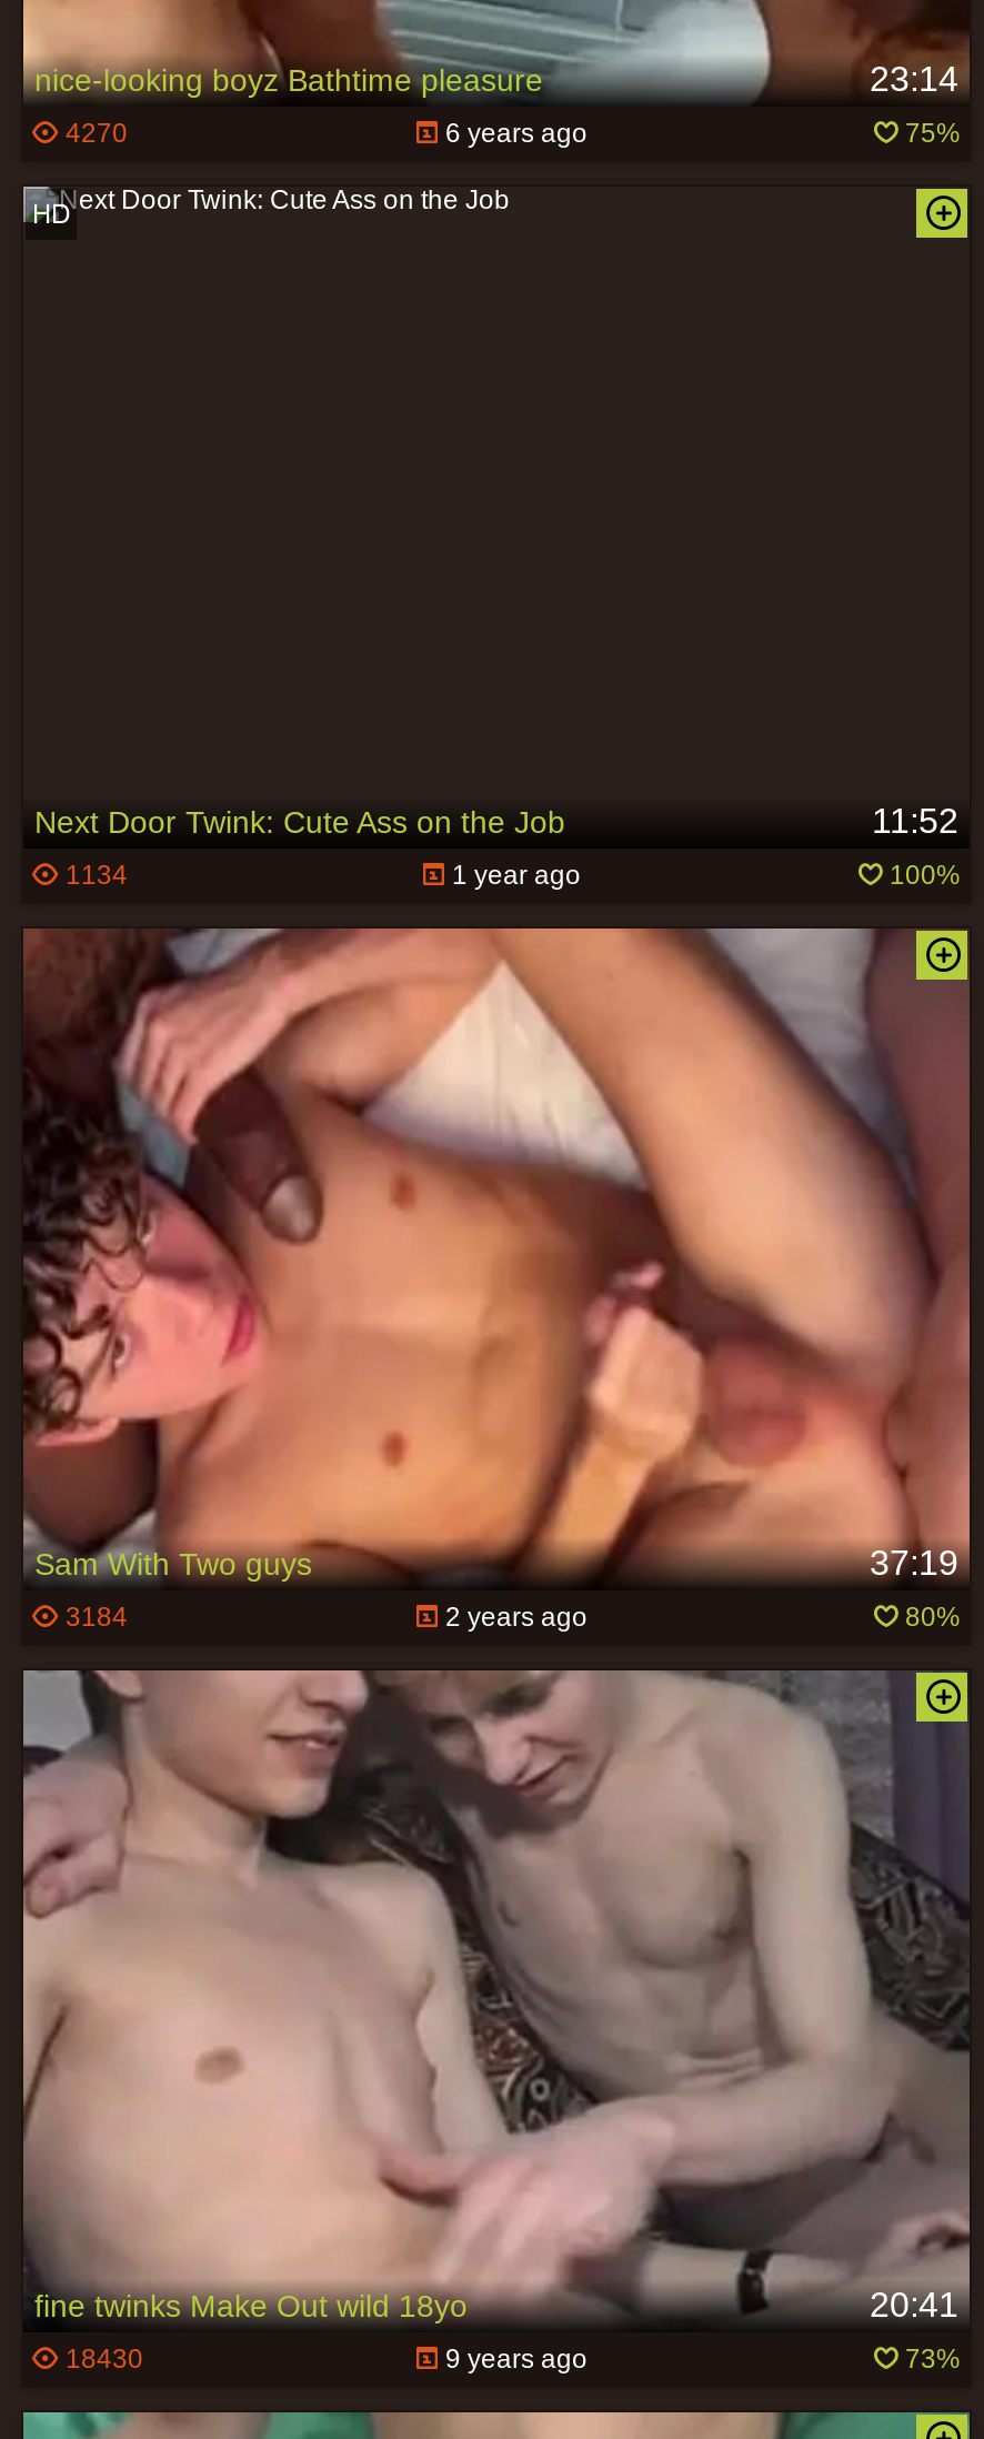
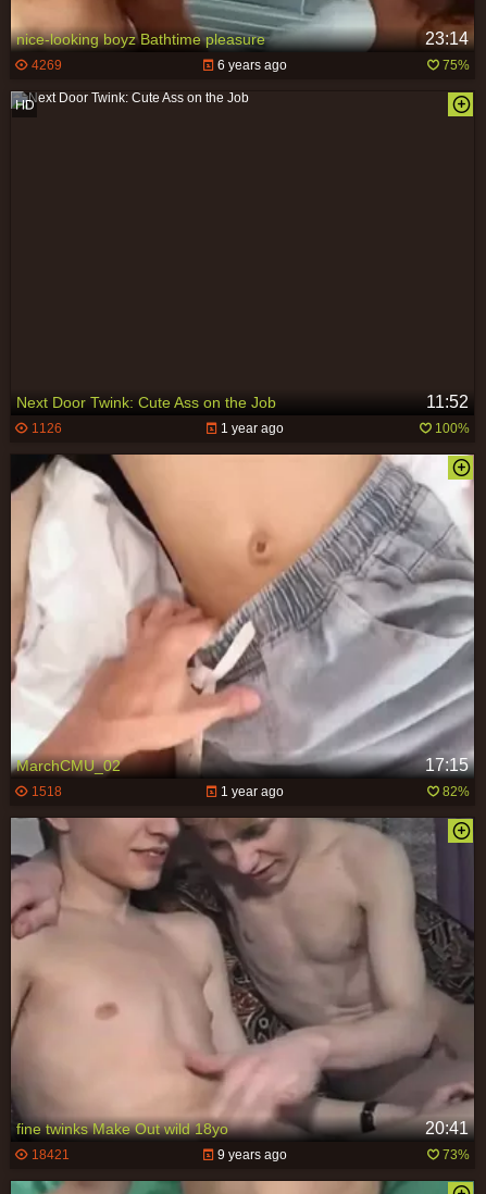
- 4270
+ 4269

- 1134
+ 1126

- [image]
- Sam With Two guys
- 37:19
+ [image]
+ MarchCMU_02
+ 17:15

- 3184
- 2 years ago
- 80%
+ 1518
+ 1 year ago
+ 82%

- 18430
+ 18421
